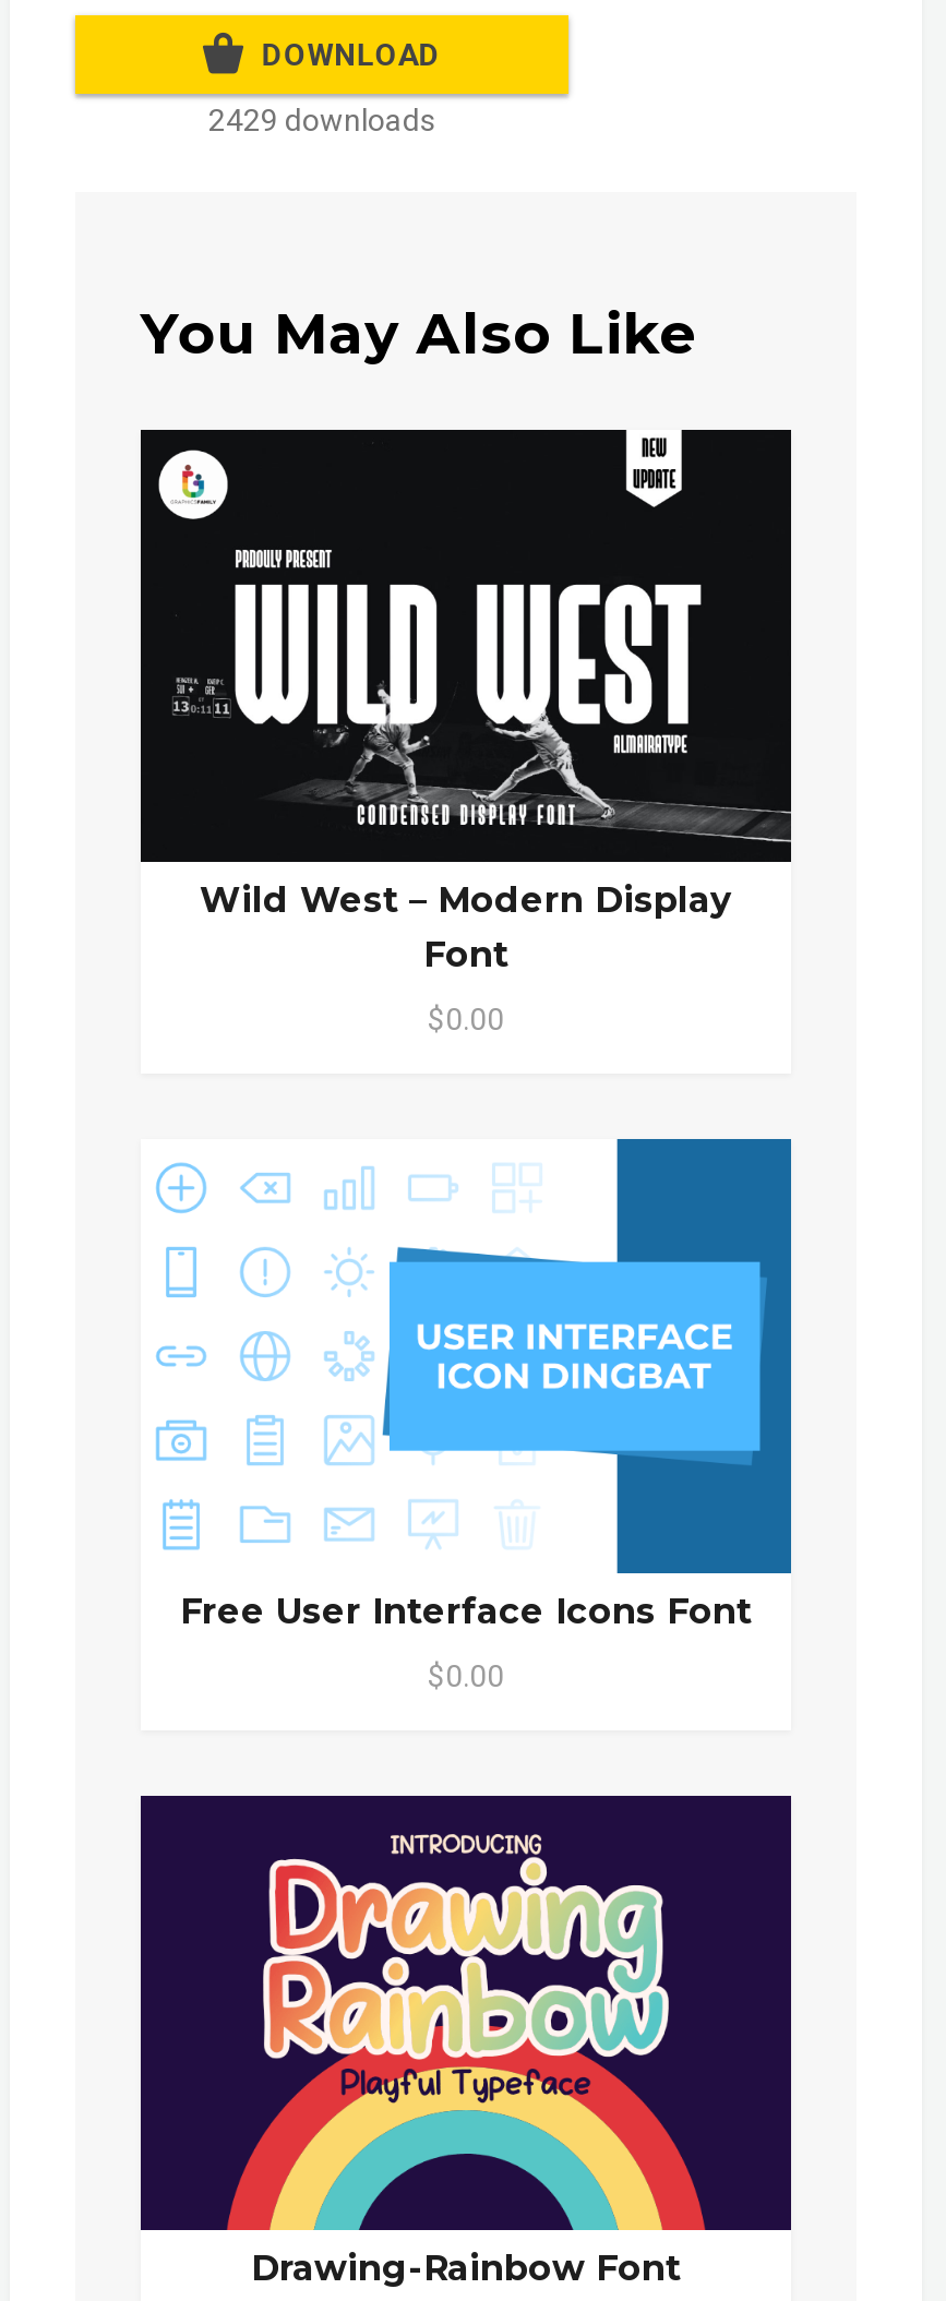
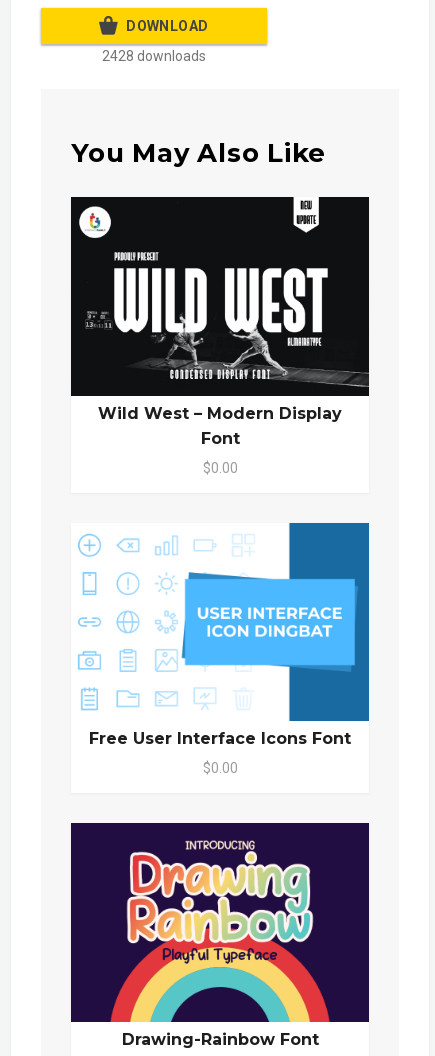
- 2429 downloads
+ 2428 downloads
